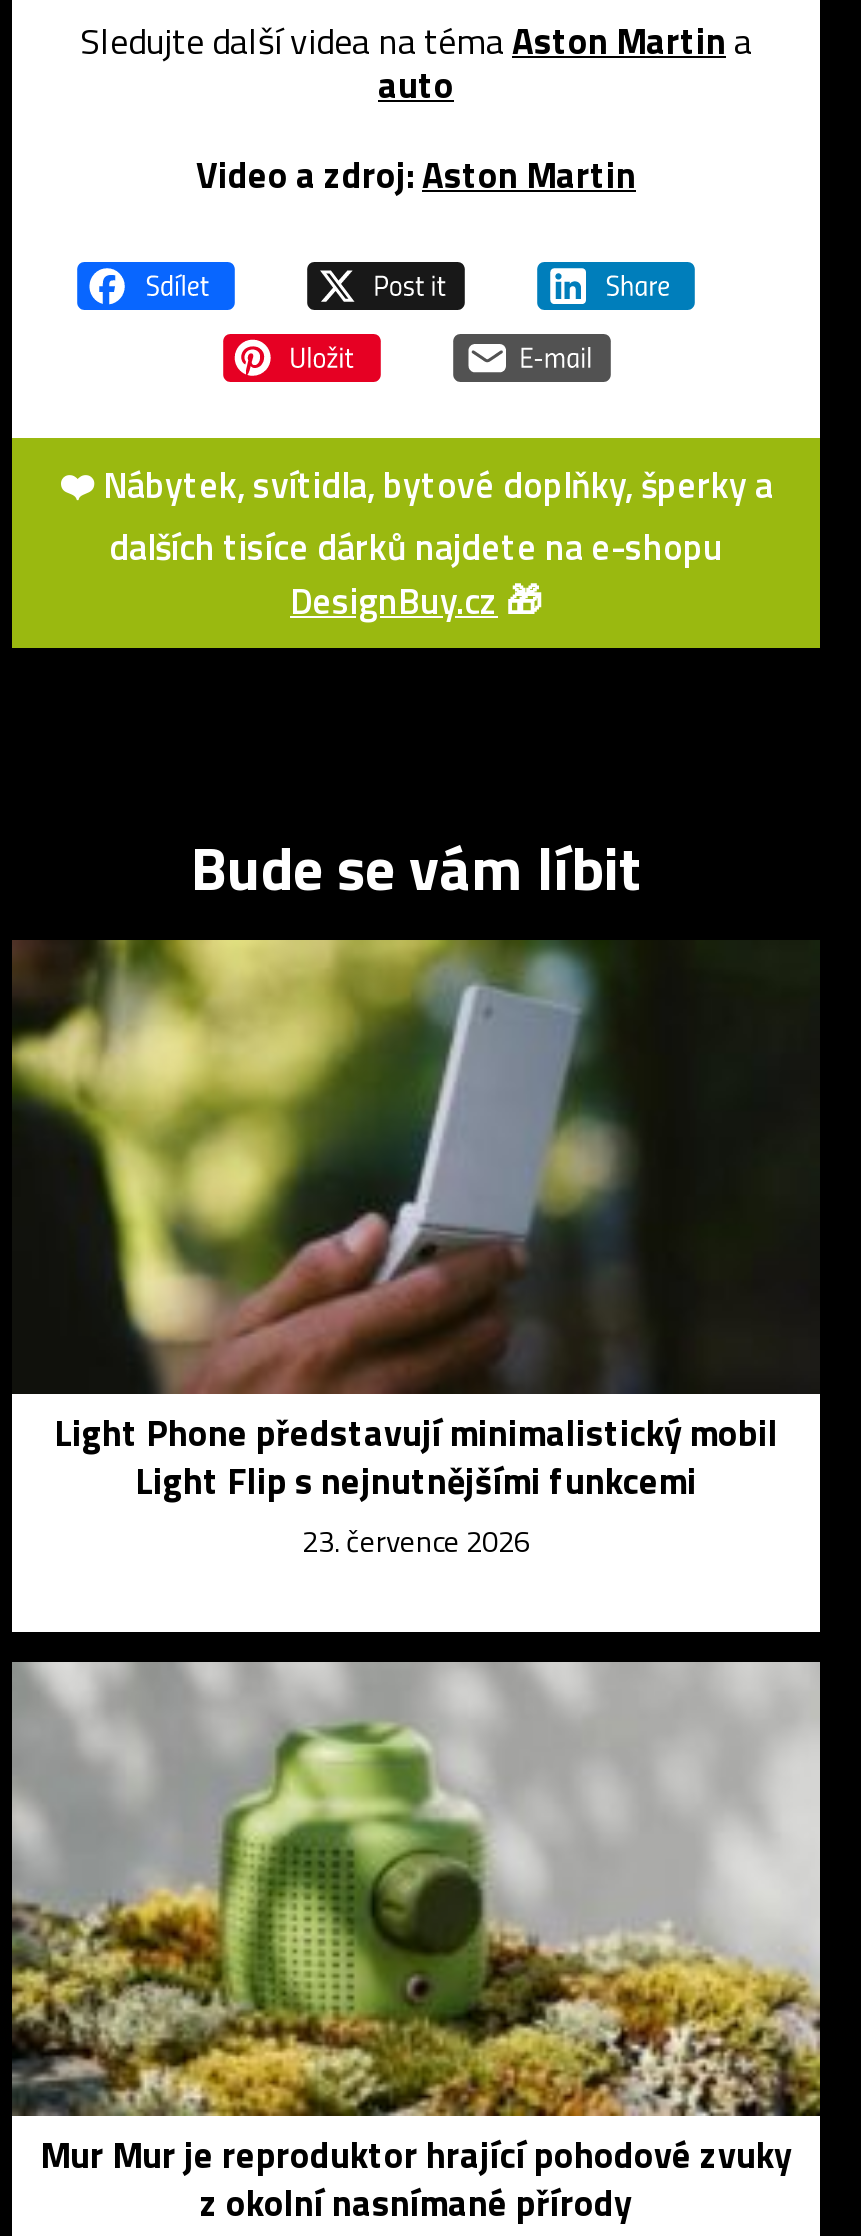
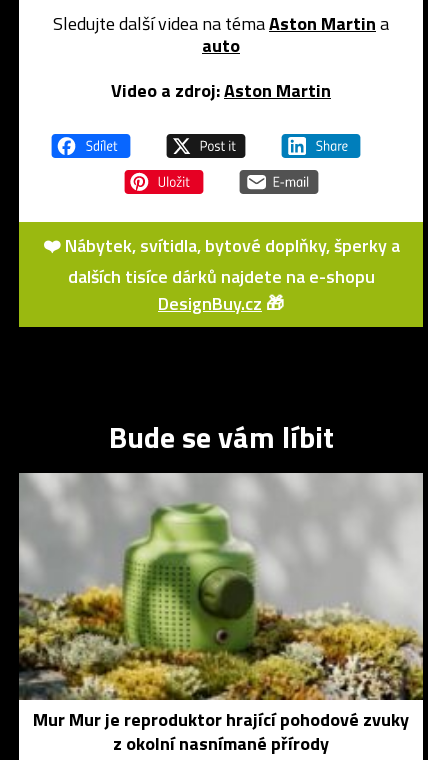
- [image]
- Light Phone představují minimalistický mobil
- Light Flip s nejnutnějšími funkcemi
- 23. července 2026
